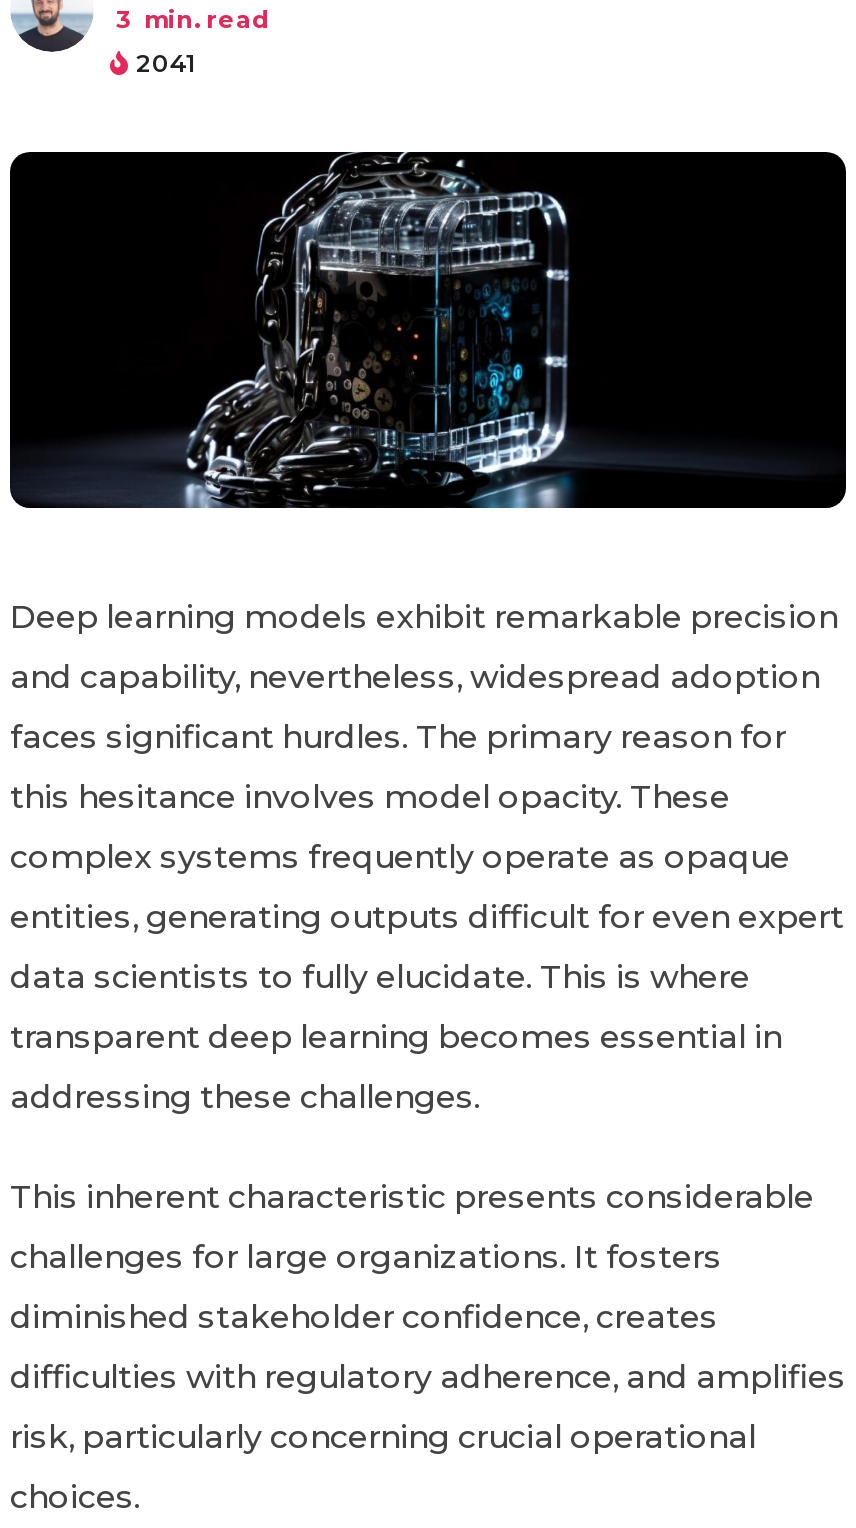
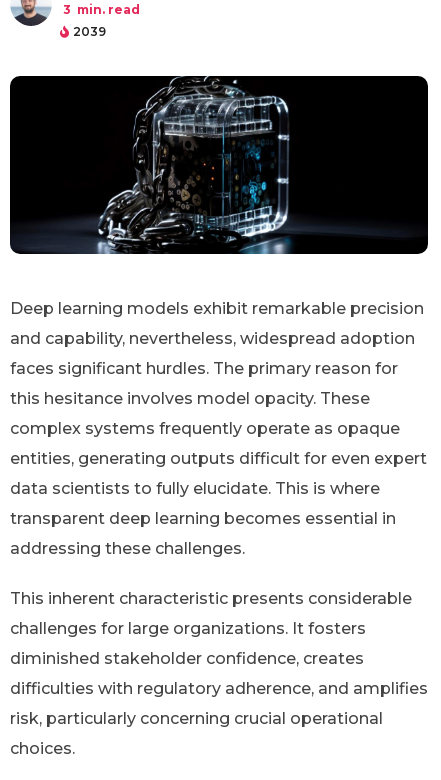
- 2041
+ 2039
